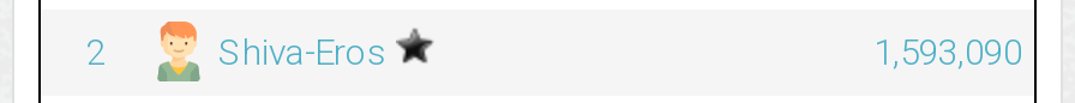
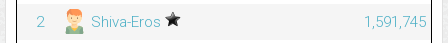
- 1,593,090
+ 1,591,745
